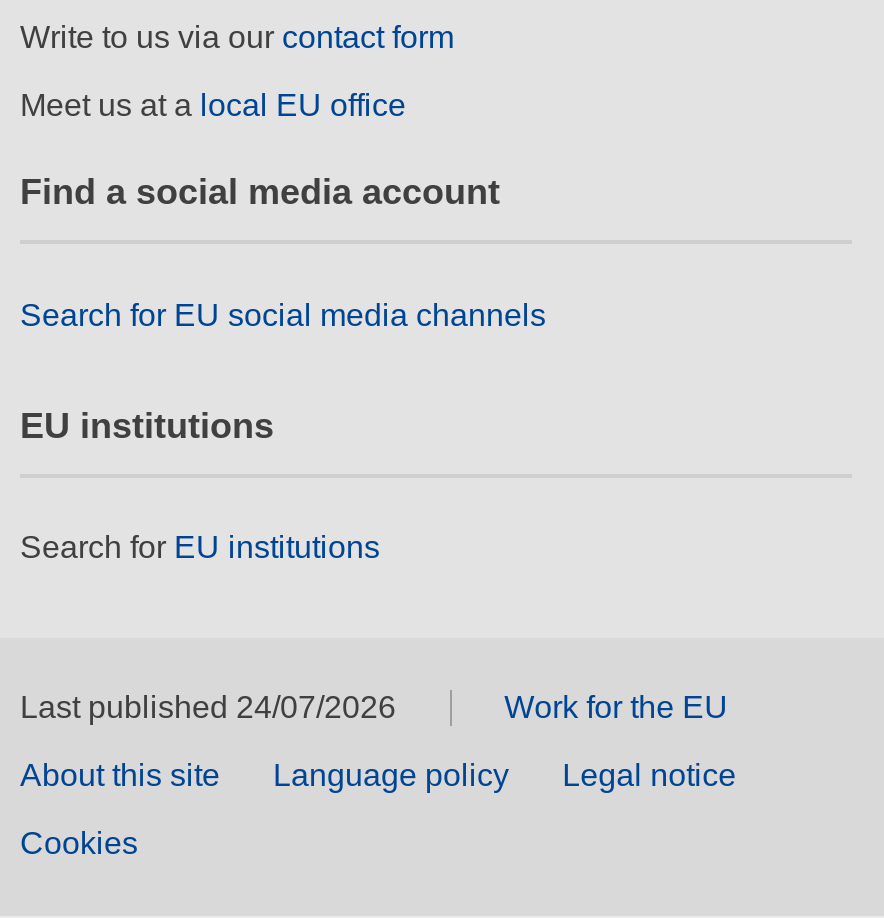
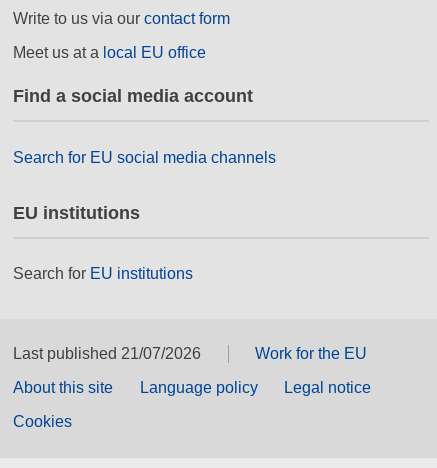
- Last published 24/07/2026
+ Last published 21/07/2026
